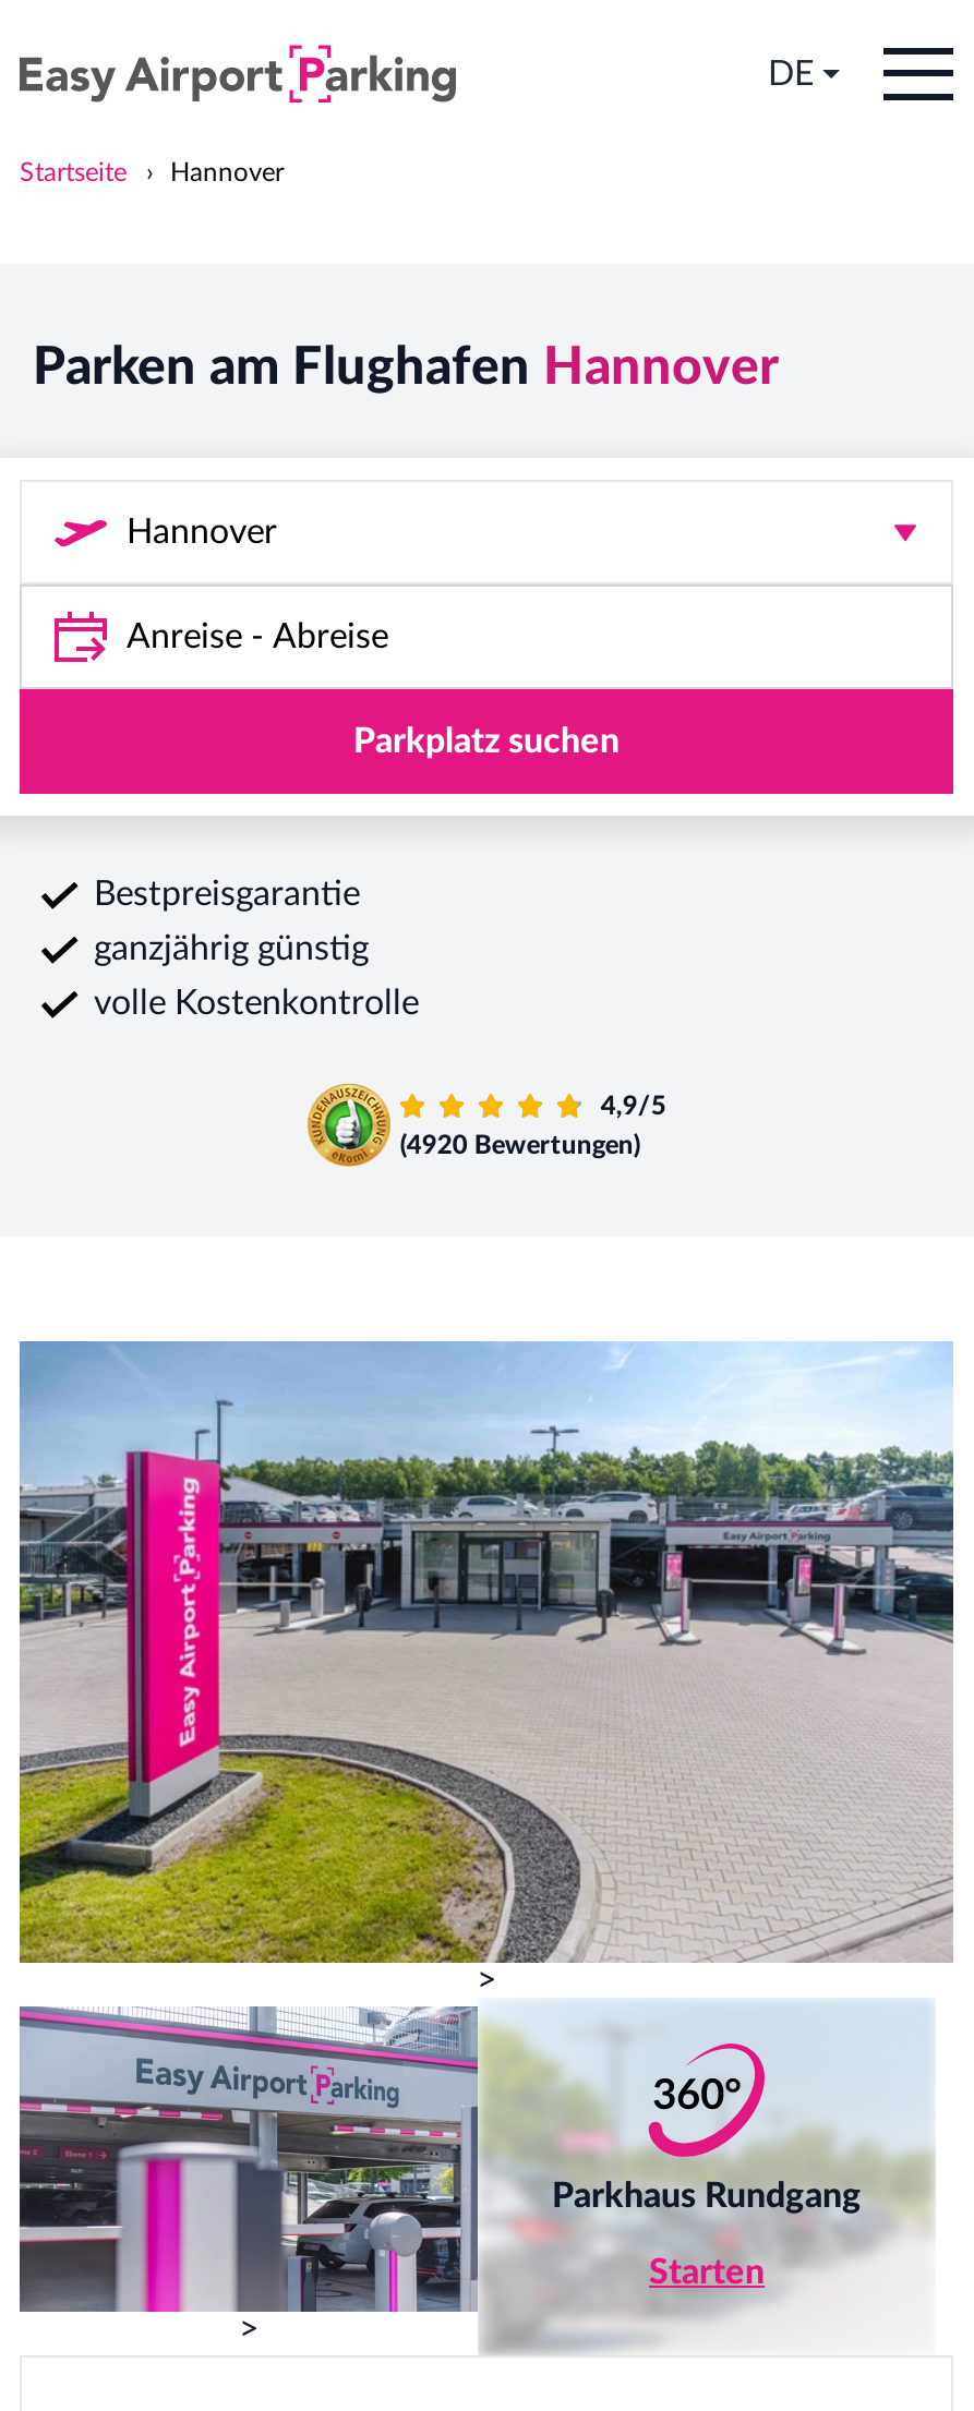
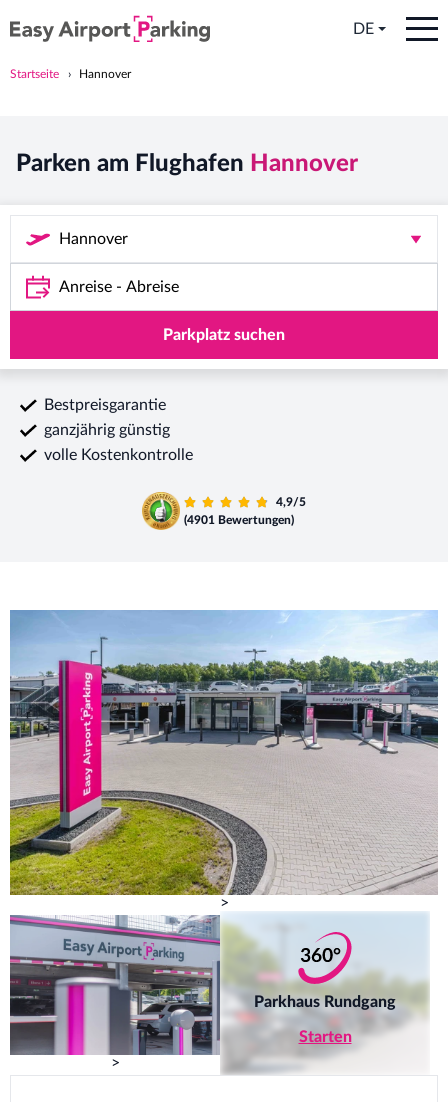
- (4920 Bewertungen)
+ (4901 Bewertungen)
